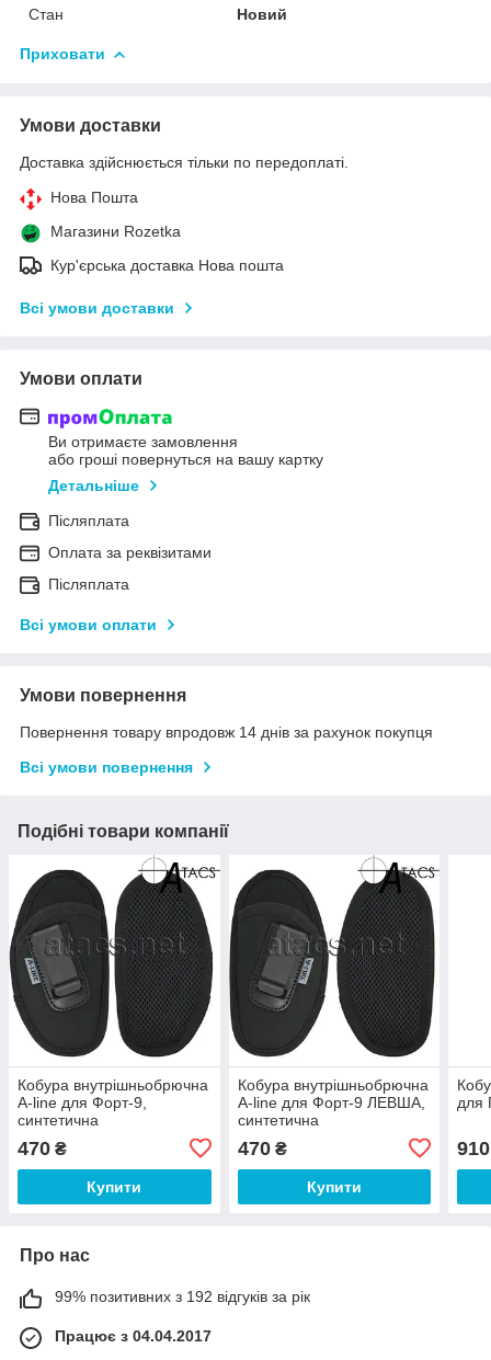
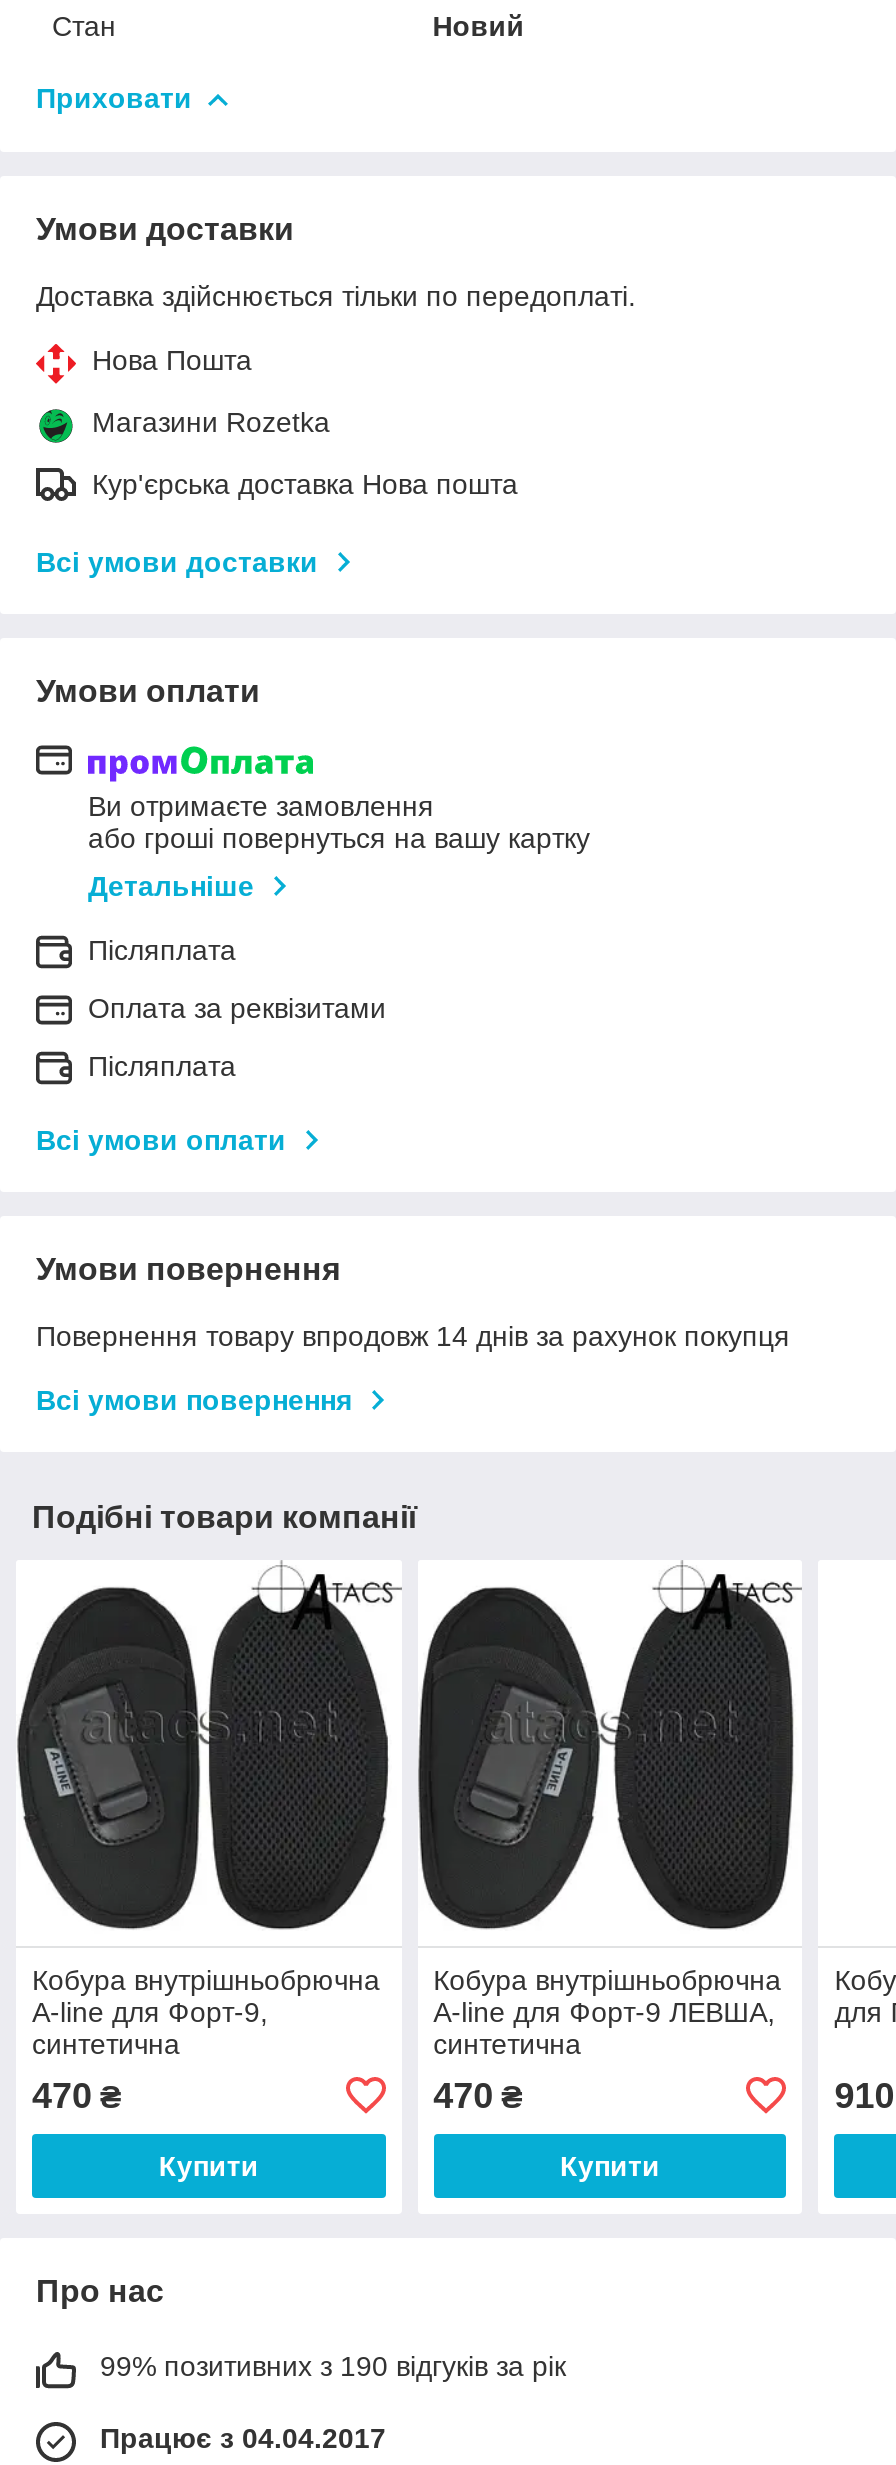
- 99% позитивних з 192 відгуків за рік
+ 99% позитивних з 190 відгуків за рік
